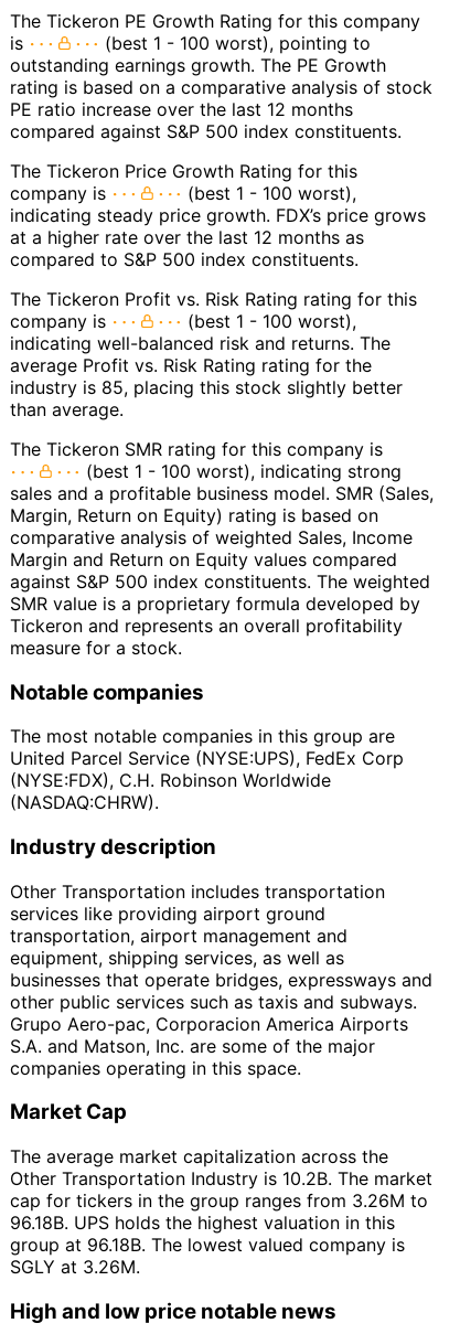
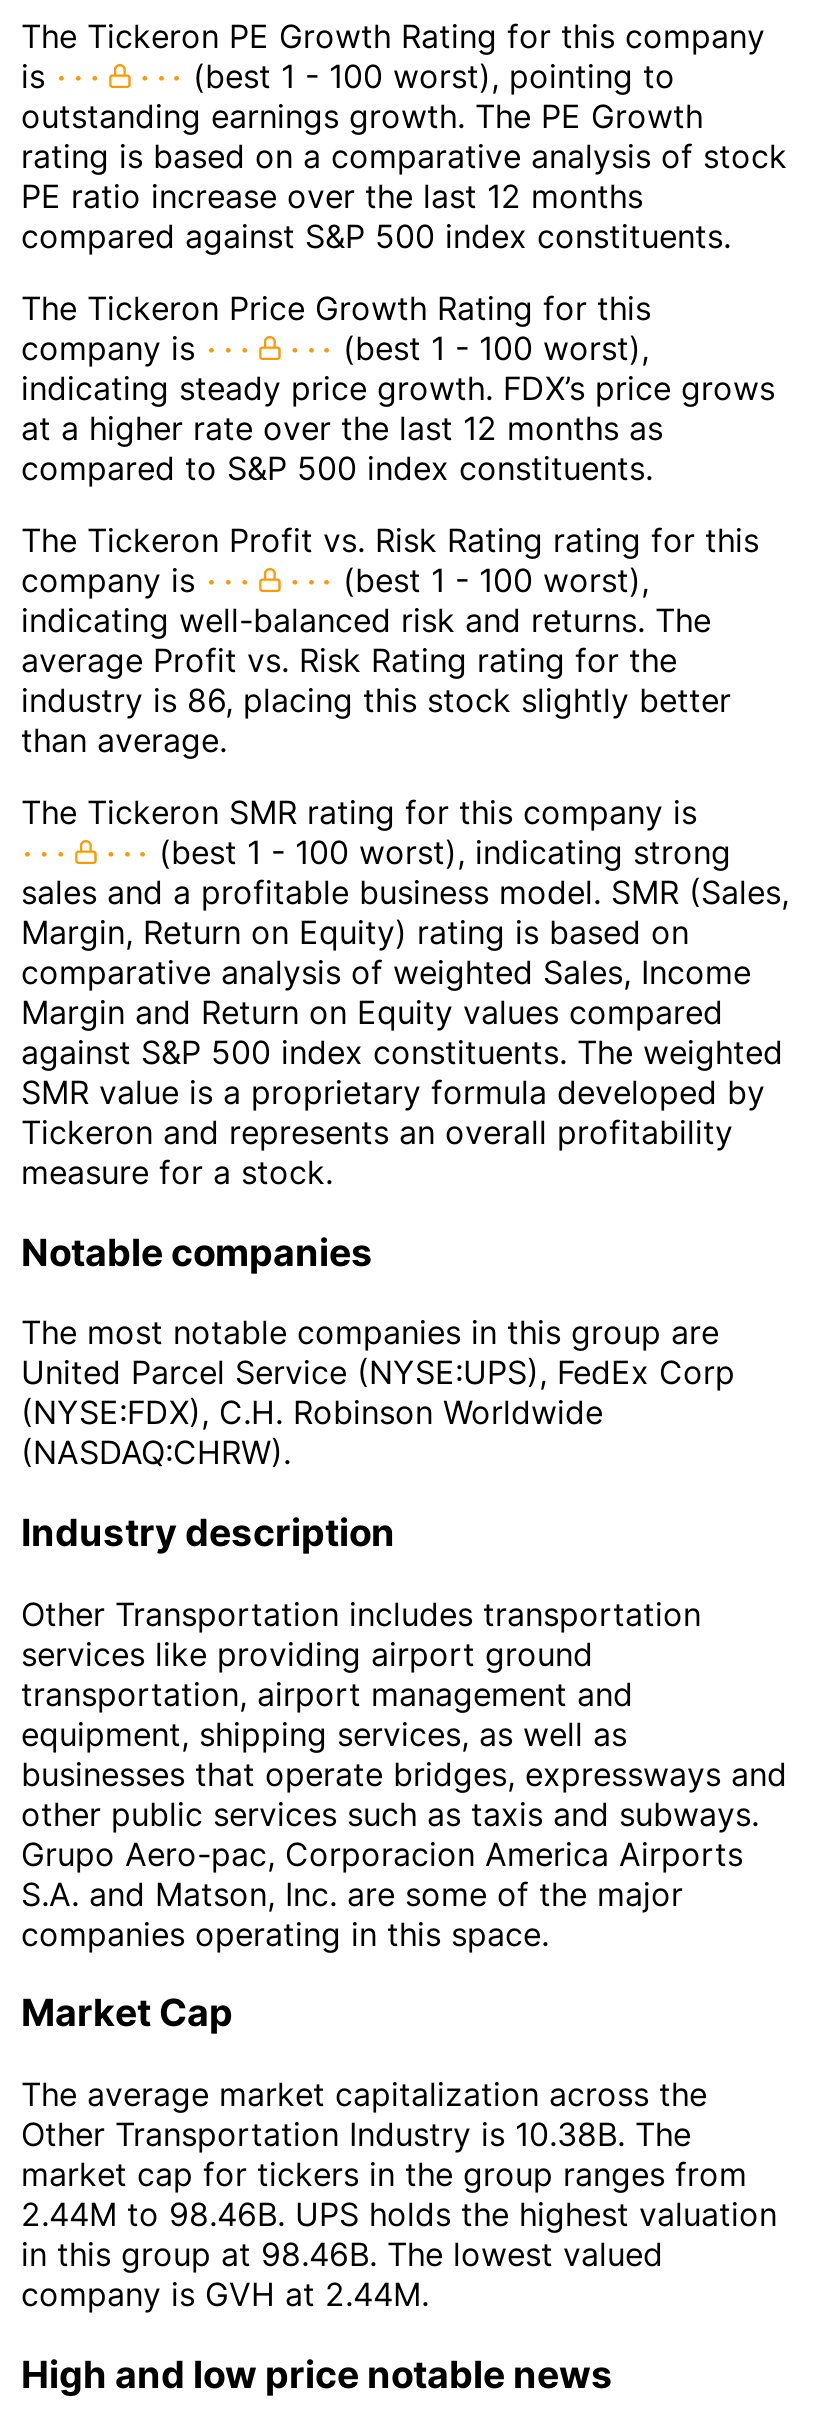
- industry is 85, placing this stock slightly better
+ industry is 86, placing this stock slightly better

- Other Transportation Industry is 10.2B. The market
- cap for tickers in the group ranges from 3.26M to
- 96.18B. UPS holds the highest valuation in this
- group at 96.18B. The lowest valued company is
- SGLY at 3.26M.
+ Other Transportation Industry is 10.38B. The
+ market cap for tickers in the group ranges from
+ 2.44M to 98.46B. UPS holds the highest valuation
+ in this group at 98.46B. The lowest valued
+ company is GVH at 2.44M.
